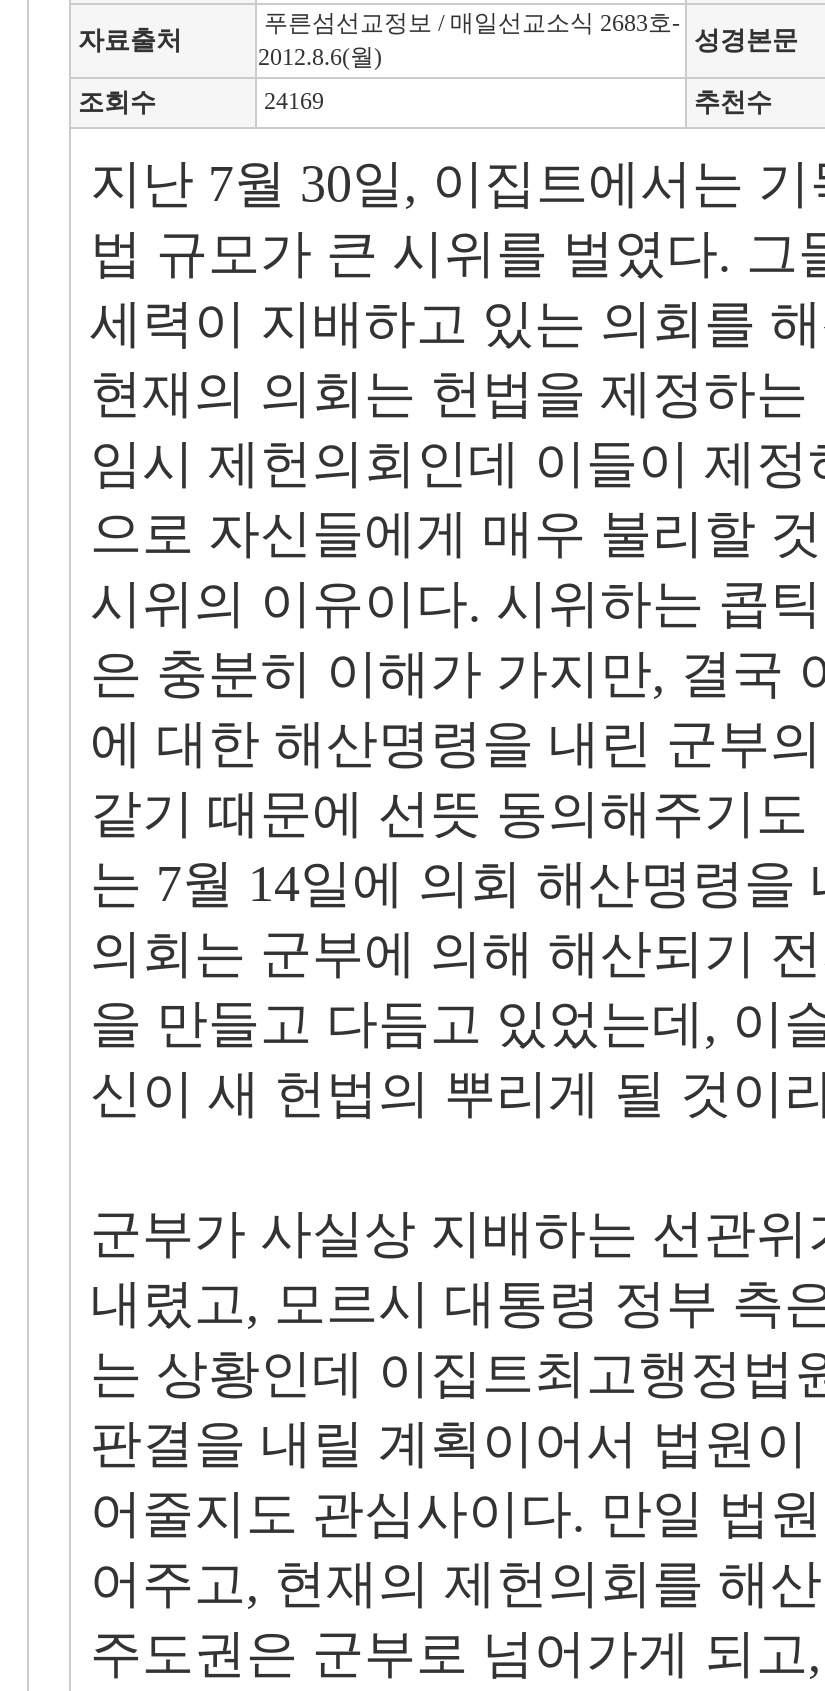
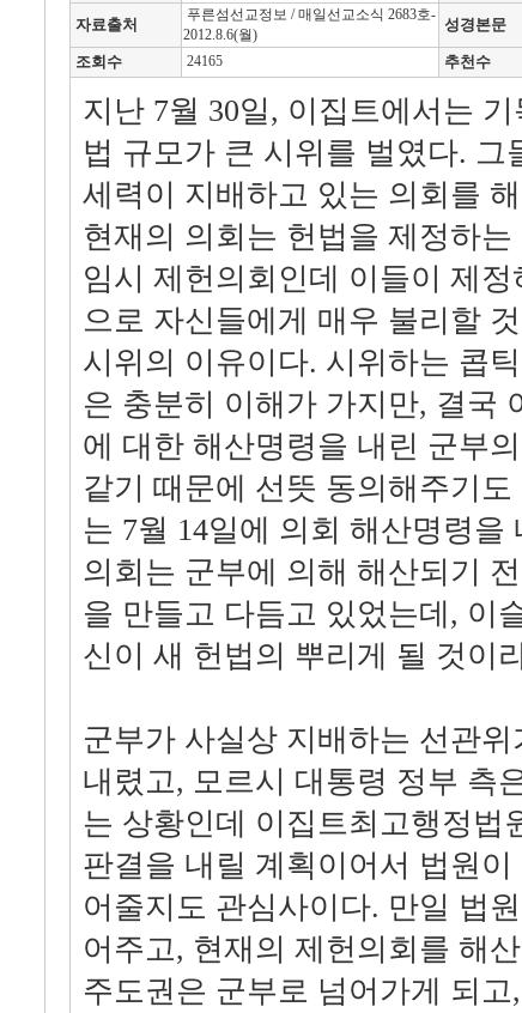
- 24169
+ 24165
